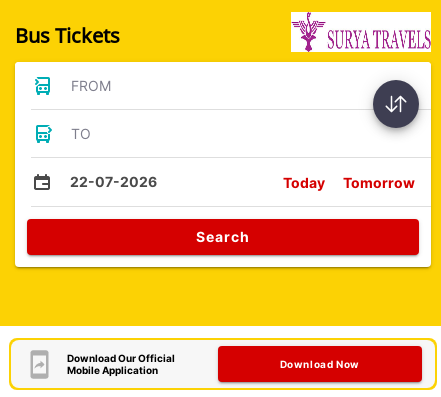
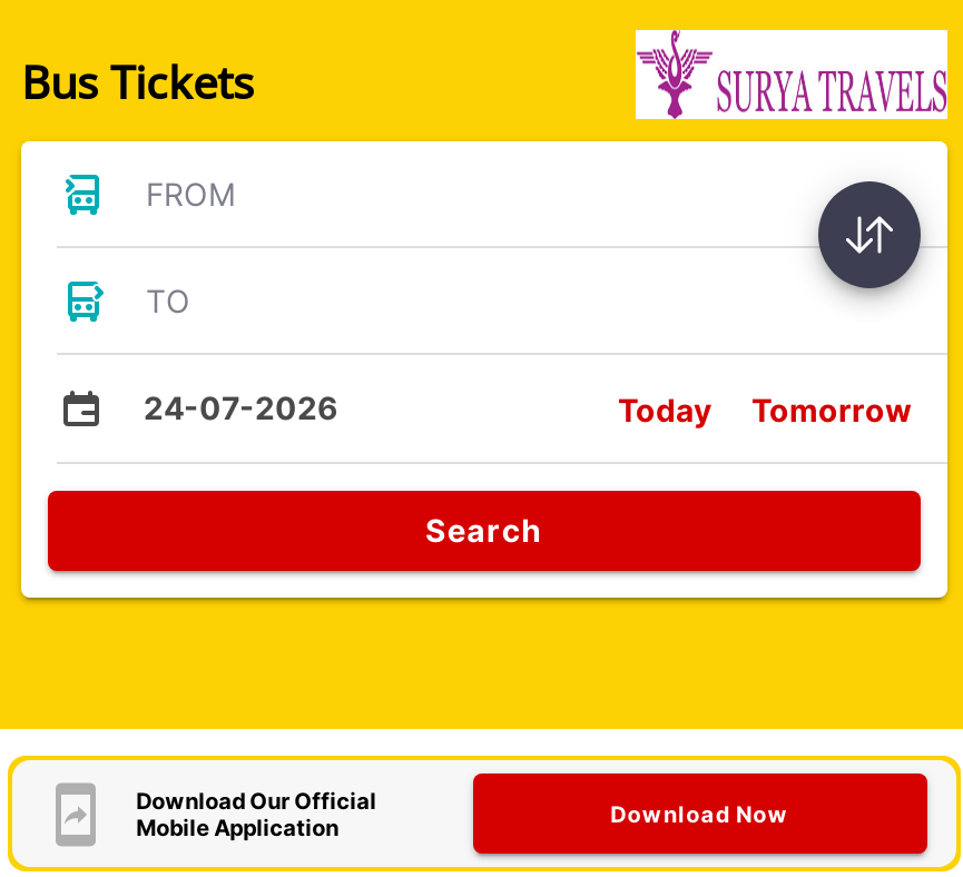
- 22-07-2026
+ 24-07-2026
